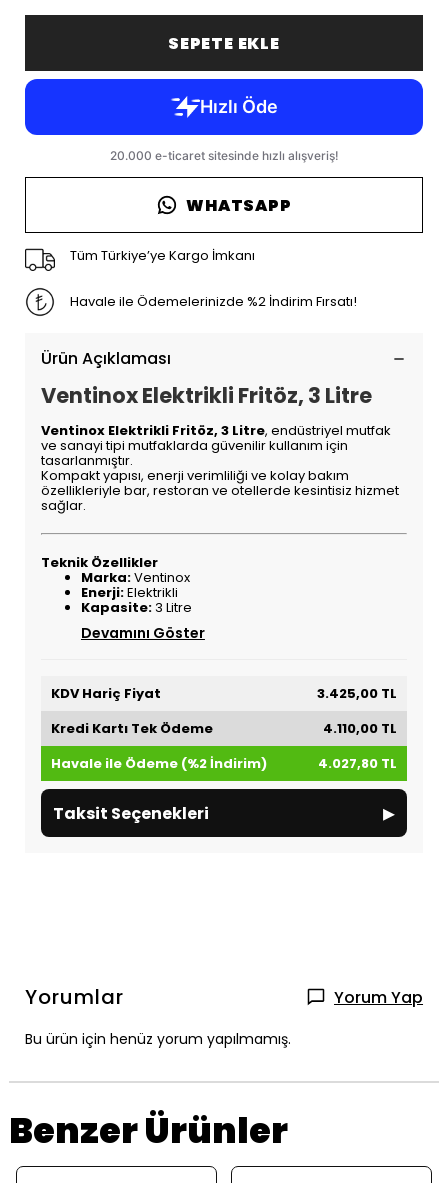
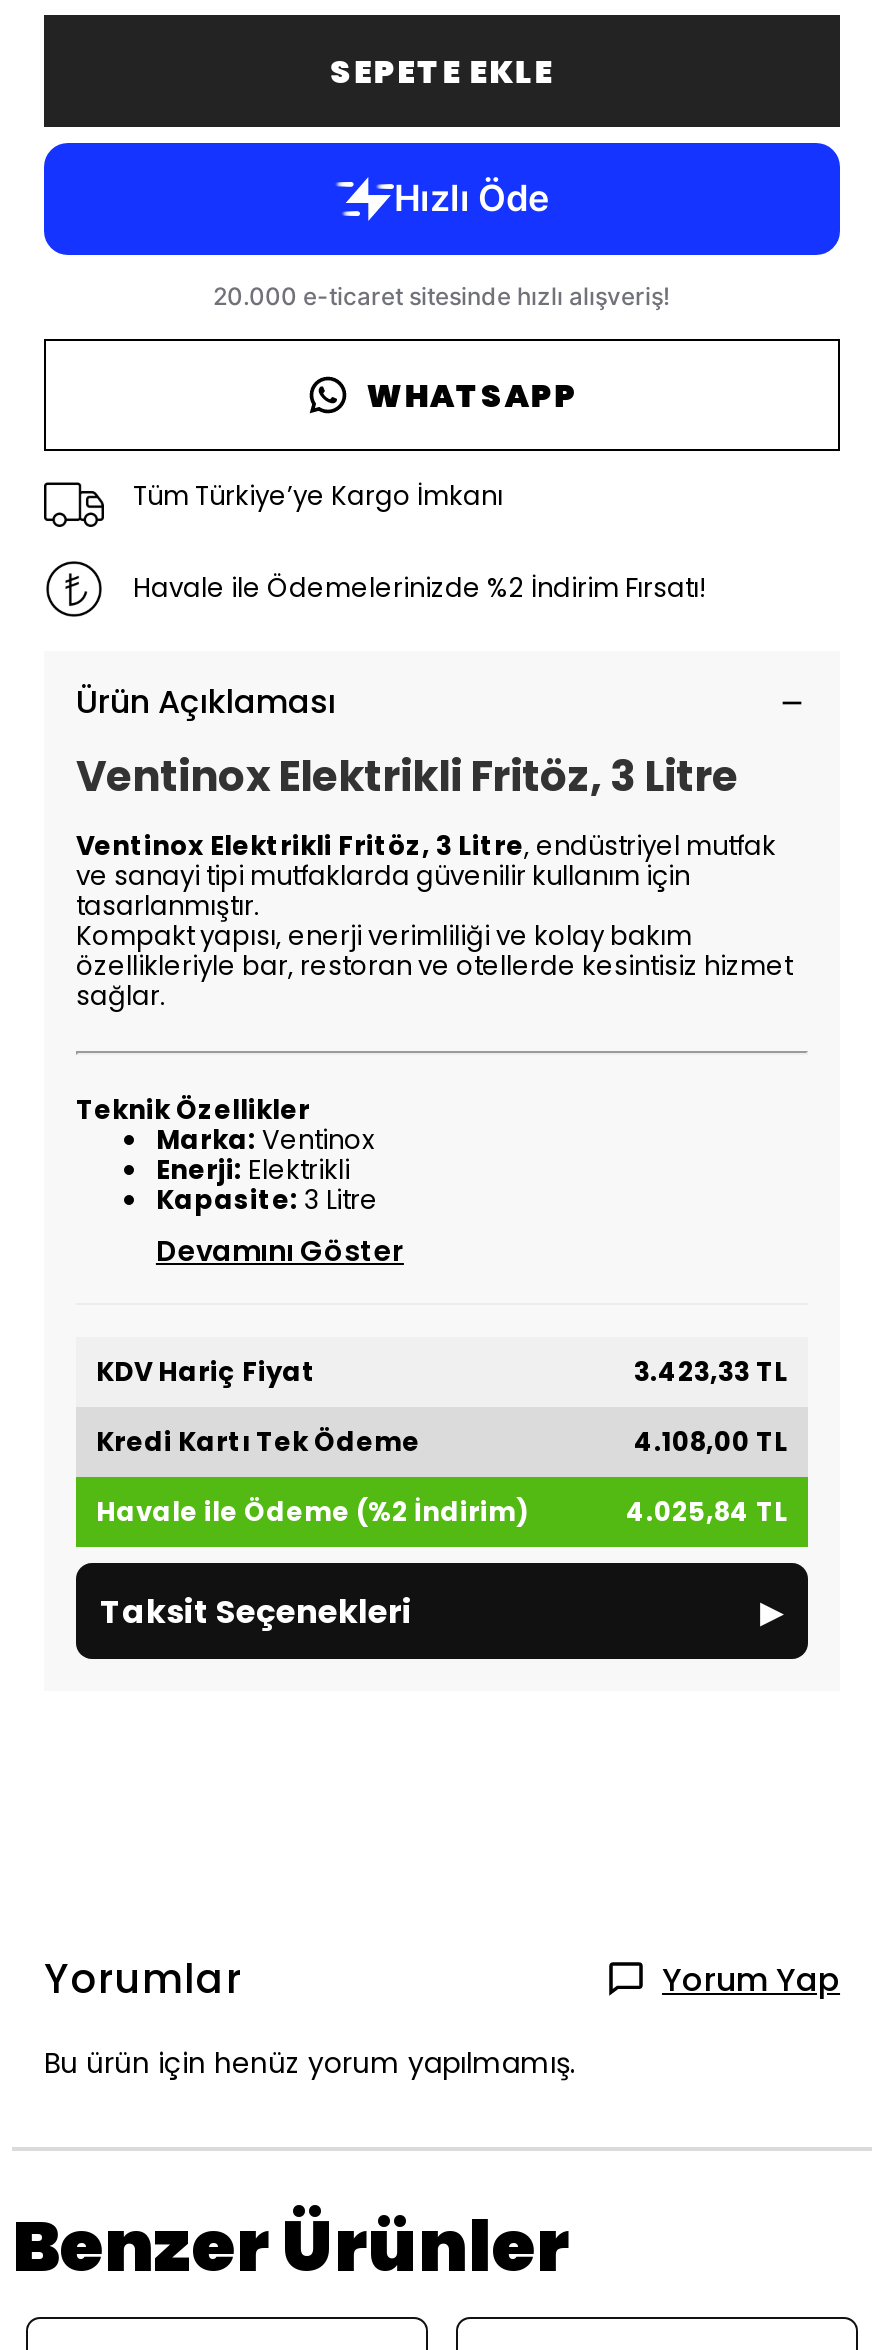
- 3.425,00 TL
+ 3.423,33 TL

- 4.110,00 TL
+ 4.108,00 TL

- 4.027,80 TL
+ 4.025,84 TL
